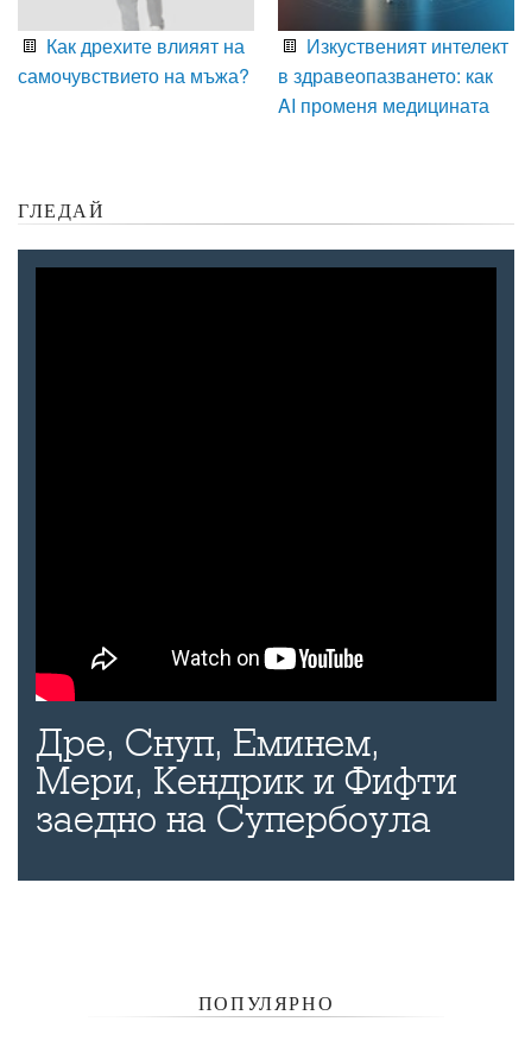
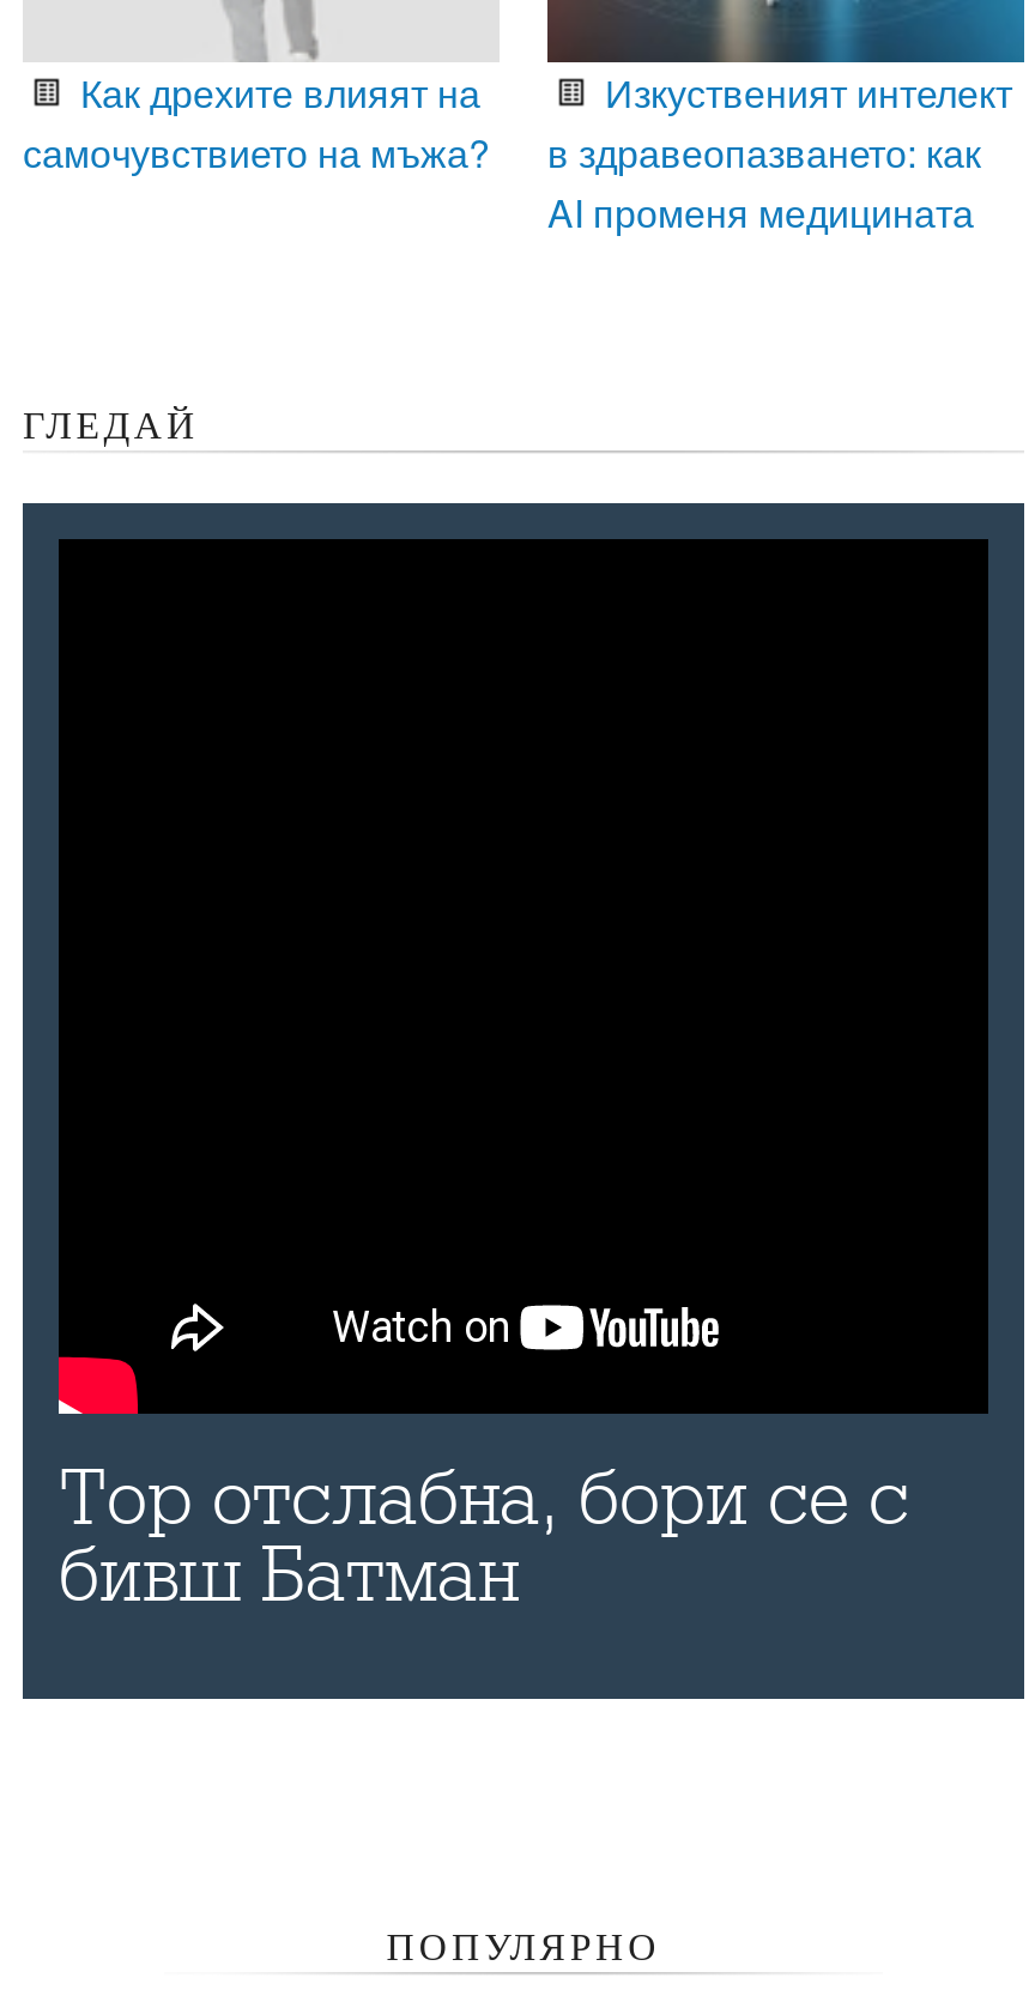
- Дре, Снуп, Еминем,
- Мери, Кендрик и Фифти
- заедно на Супербоула
+ Тор отслабна, бори се с
+ бивш Батман
